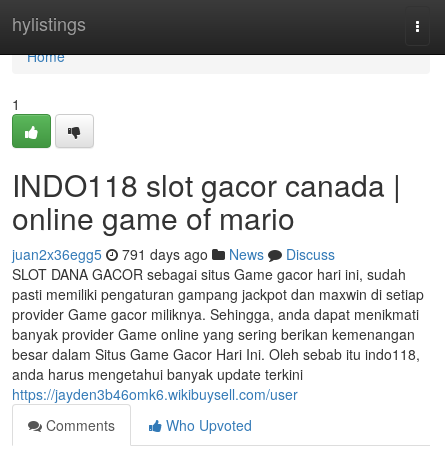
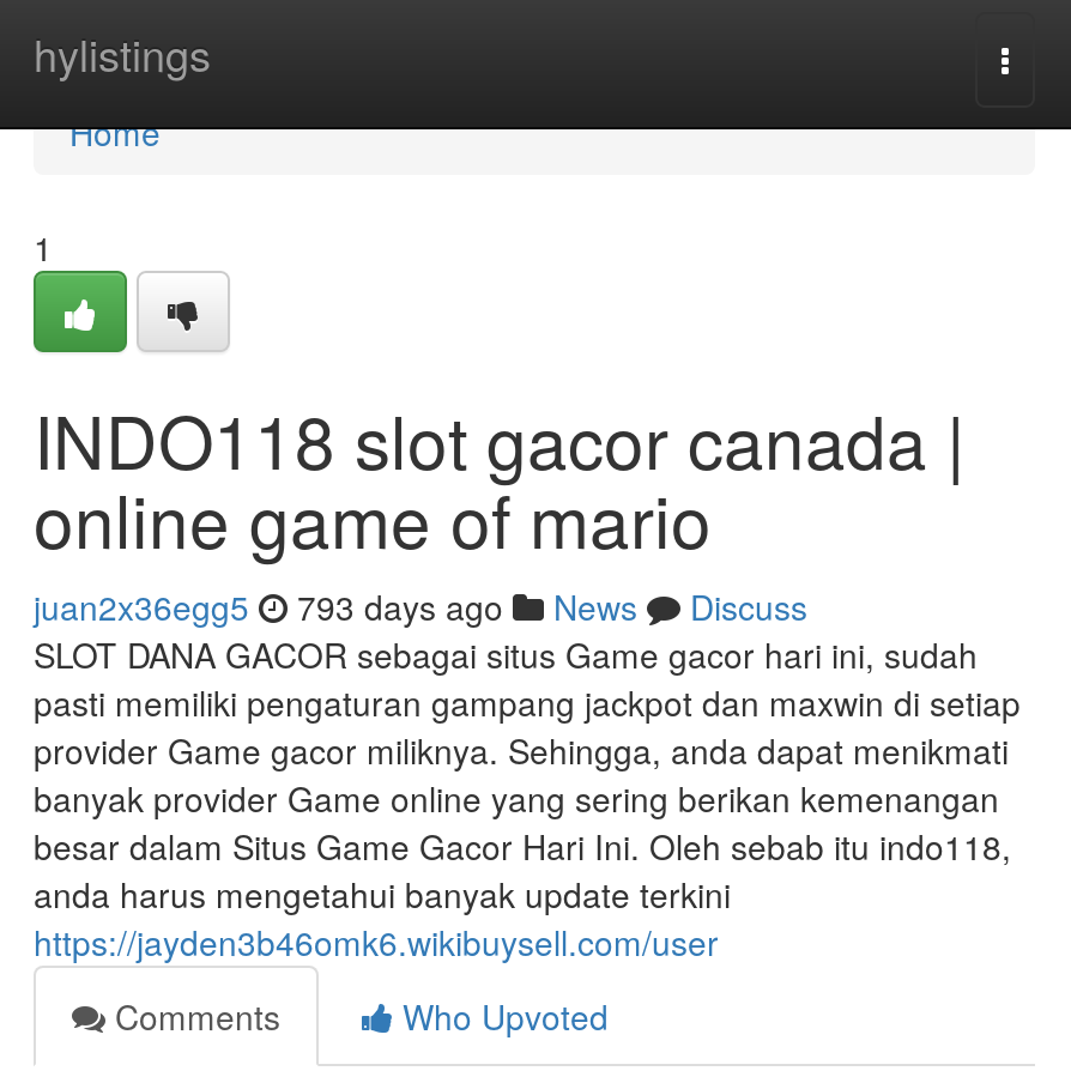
- juan2x36egg5 791 days ago News Discuss
+ juan2x36egg5 793 days ago News Discuss
